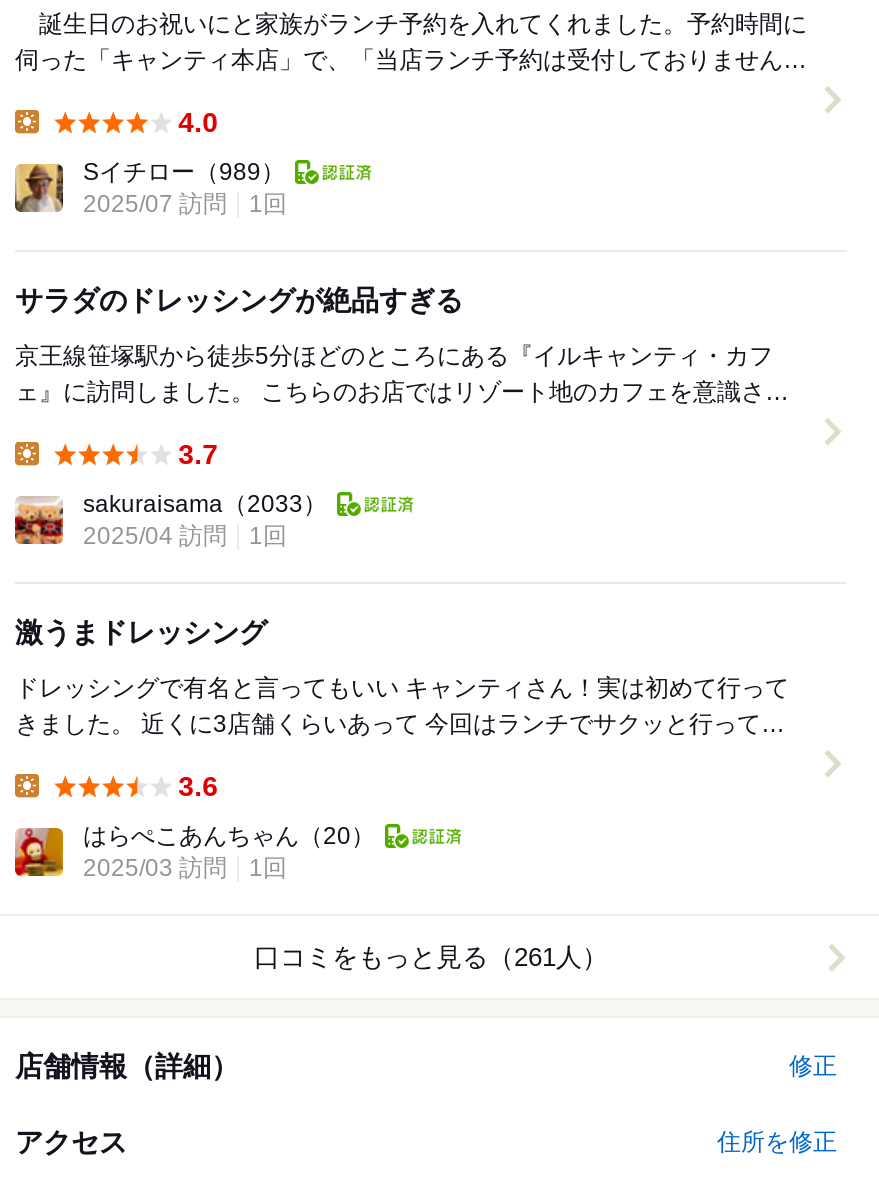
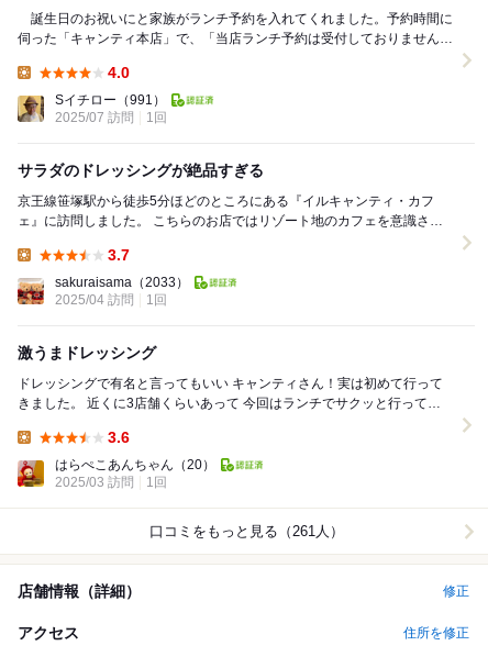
- Sイチロー（989）
+ Sイチロー（991）
